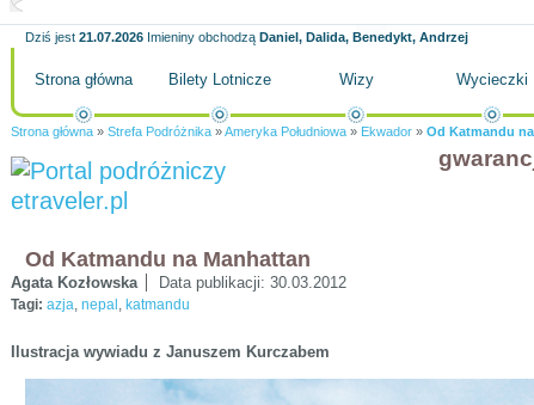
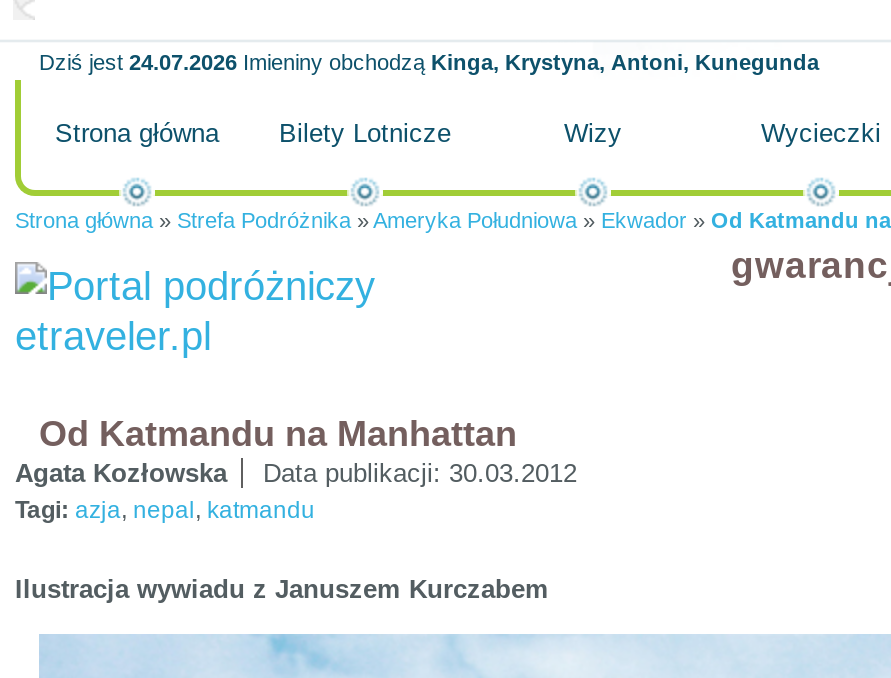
- Dziś jest 21.07.2026 Imieniny obchodzą Daniel, Dalida, Benedykt, Andrzej
+ Dziś jest 24.07.2026 Imieniny obchodzą Kinga, Krystyna, Antoni, Kunegunda
